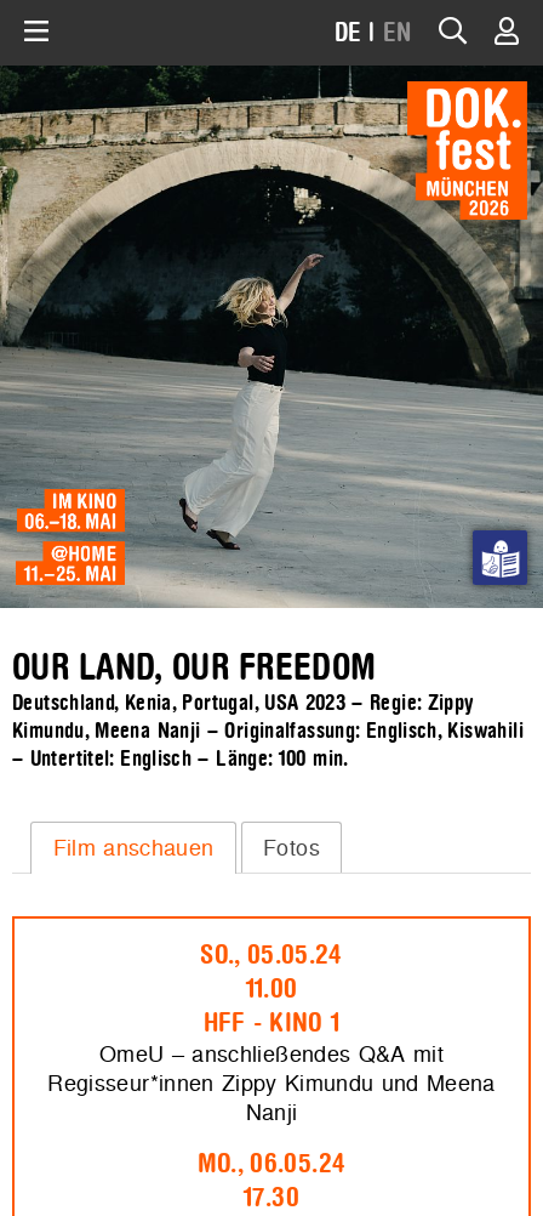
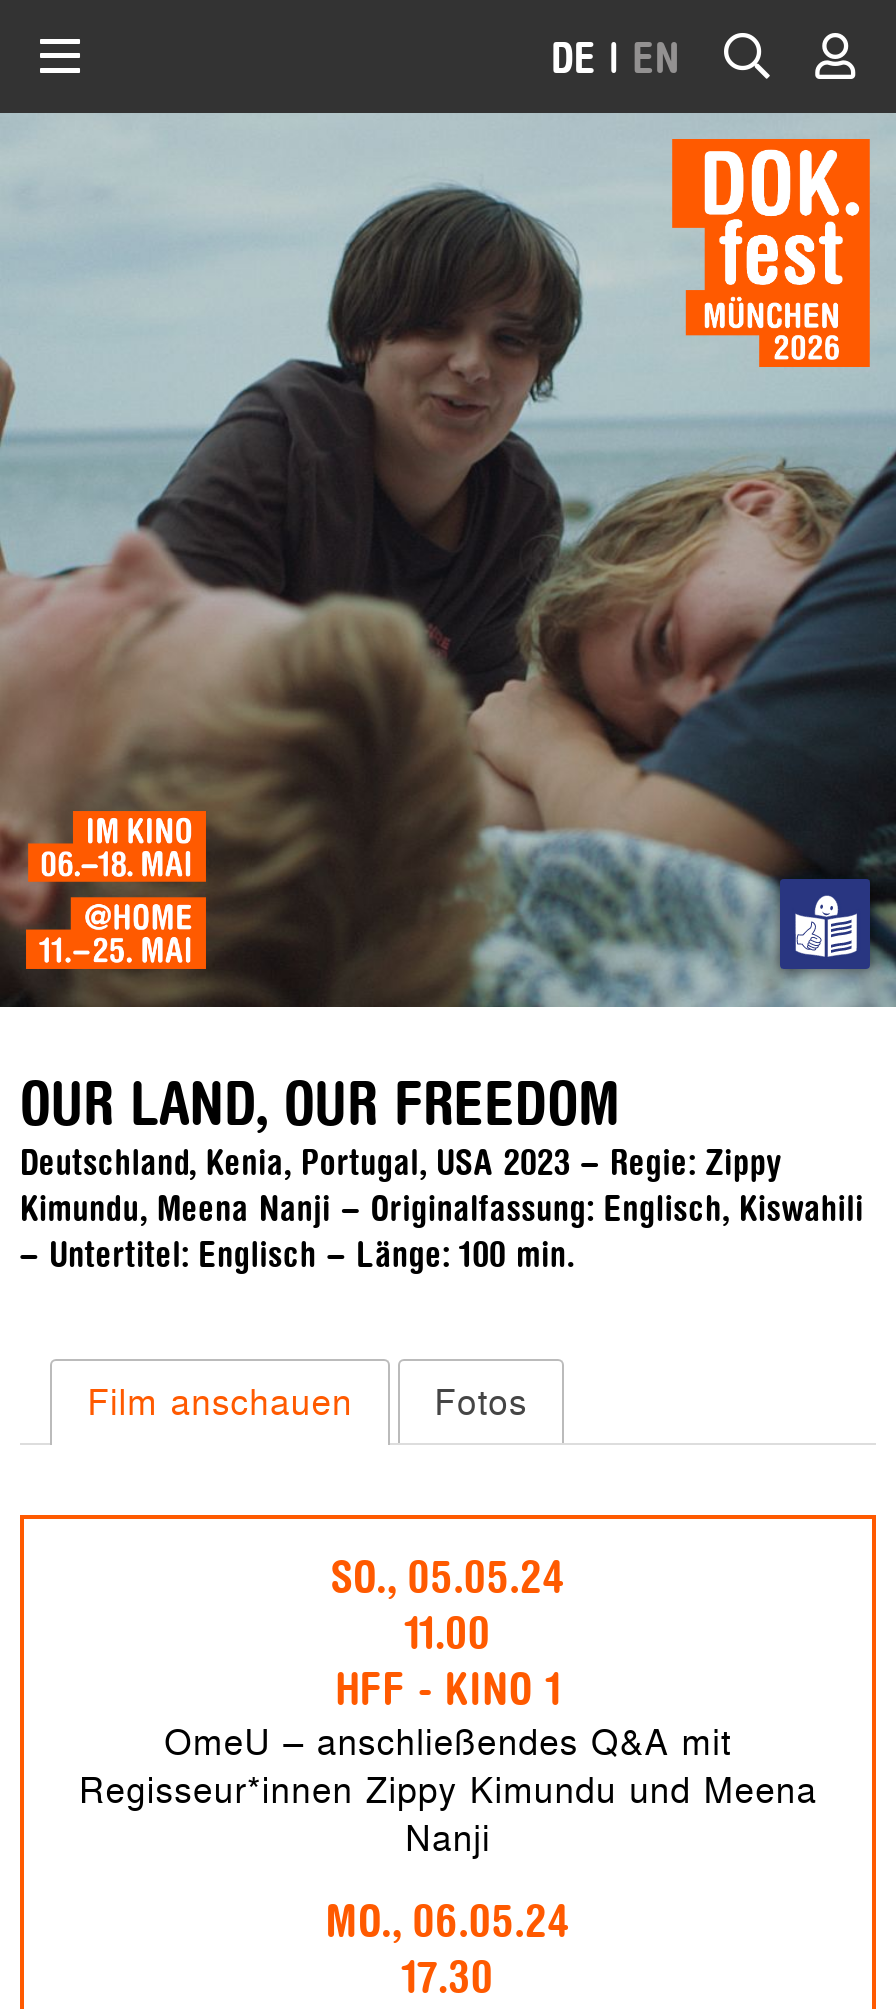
- [image]
+ [image]
